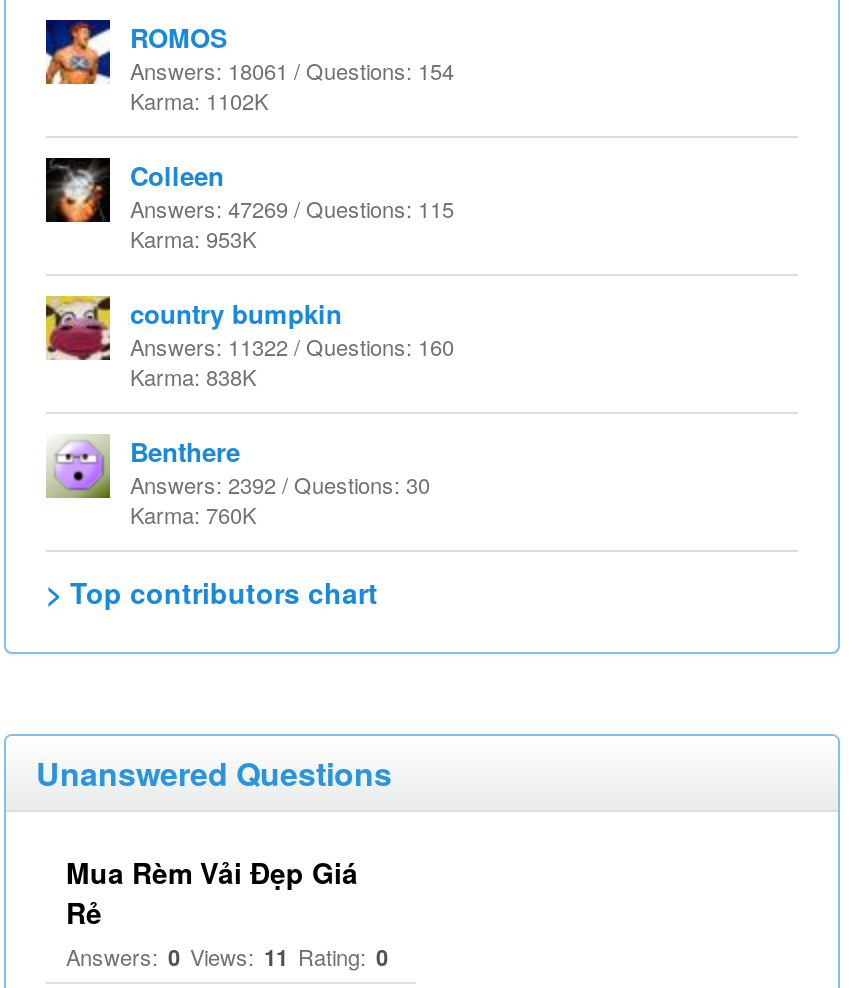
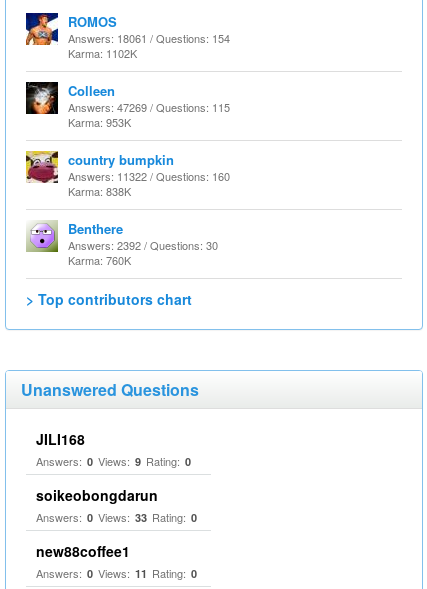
- Mua Rèm Vải Đẹp Giá
- Rẻ
+ JILI168
+ Answers: 0 Views: 9 Rating: 0
+ soikeobongdarun
+ Answers: 0 Views: 33 Rating: 0
+ new88coffee1
